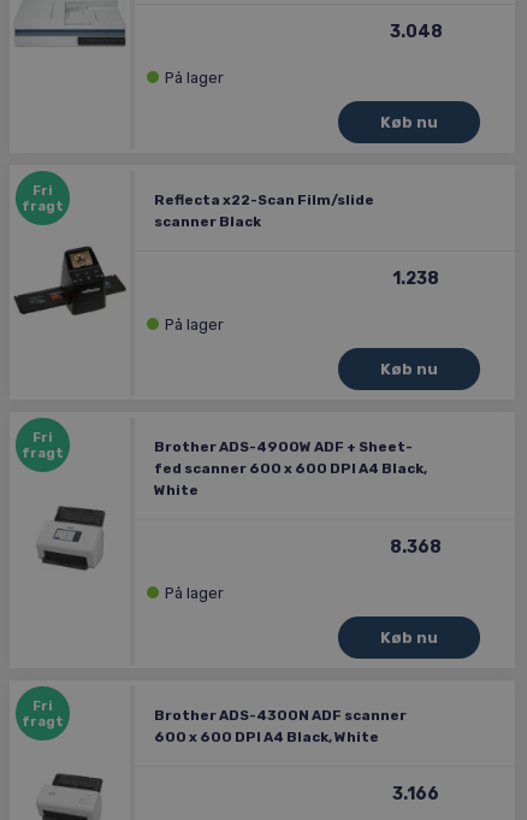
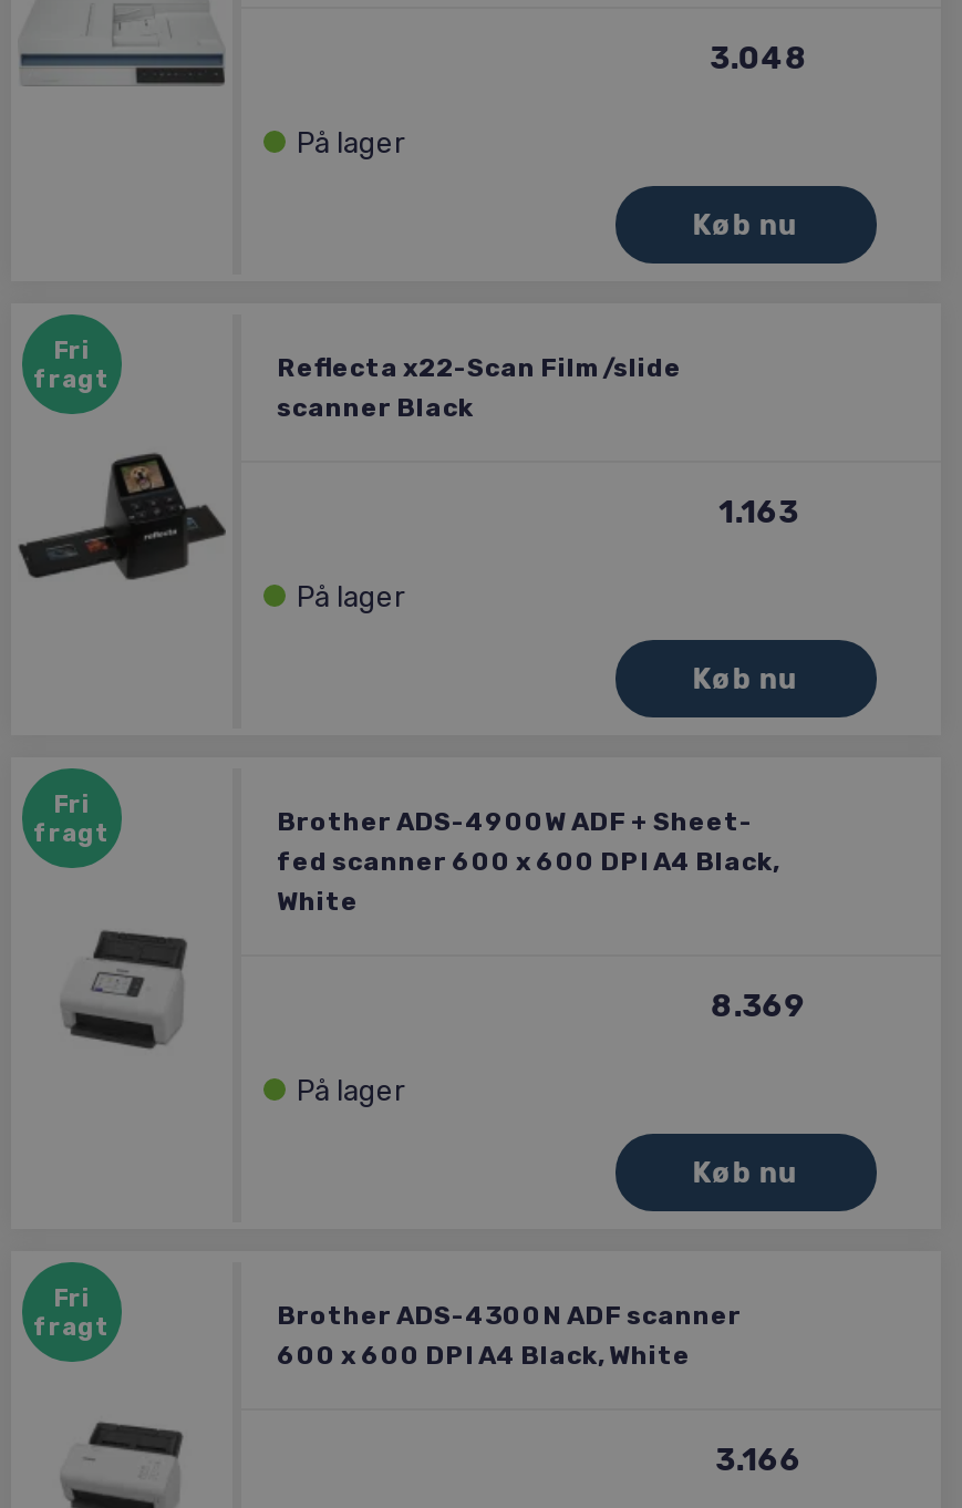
- 1.238
+ 1.163

- 8.368
+ 8.369
